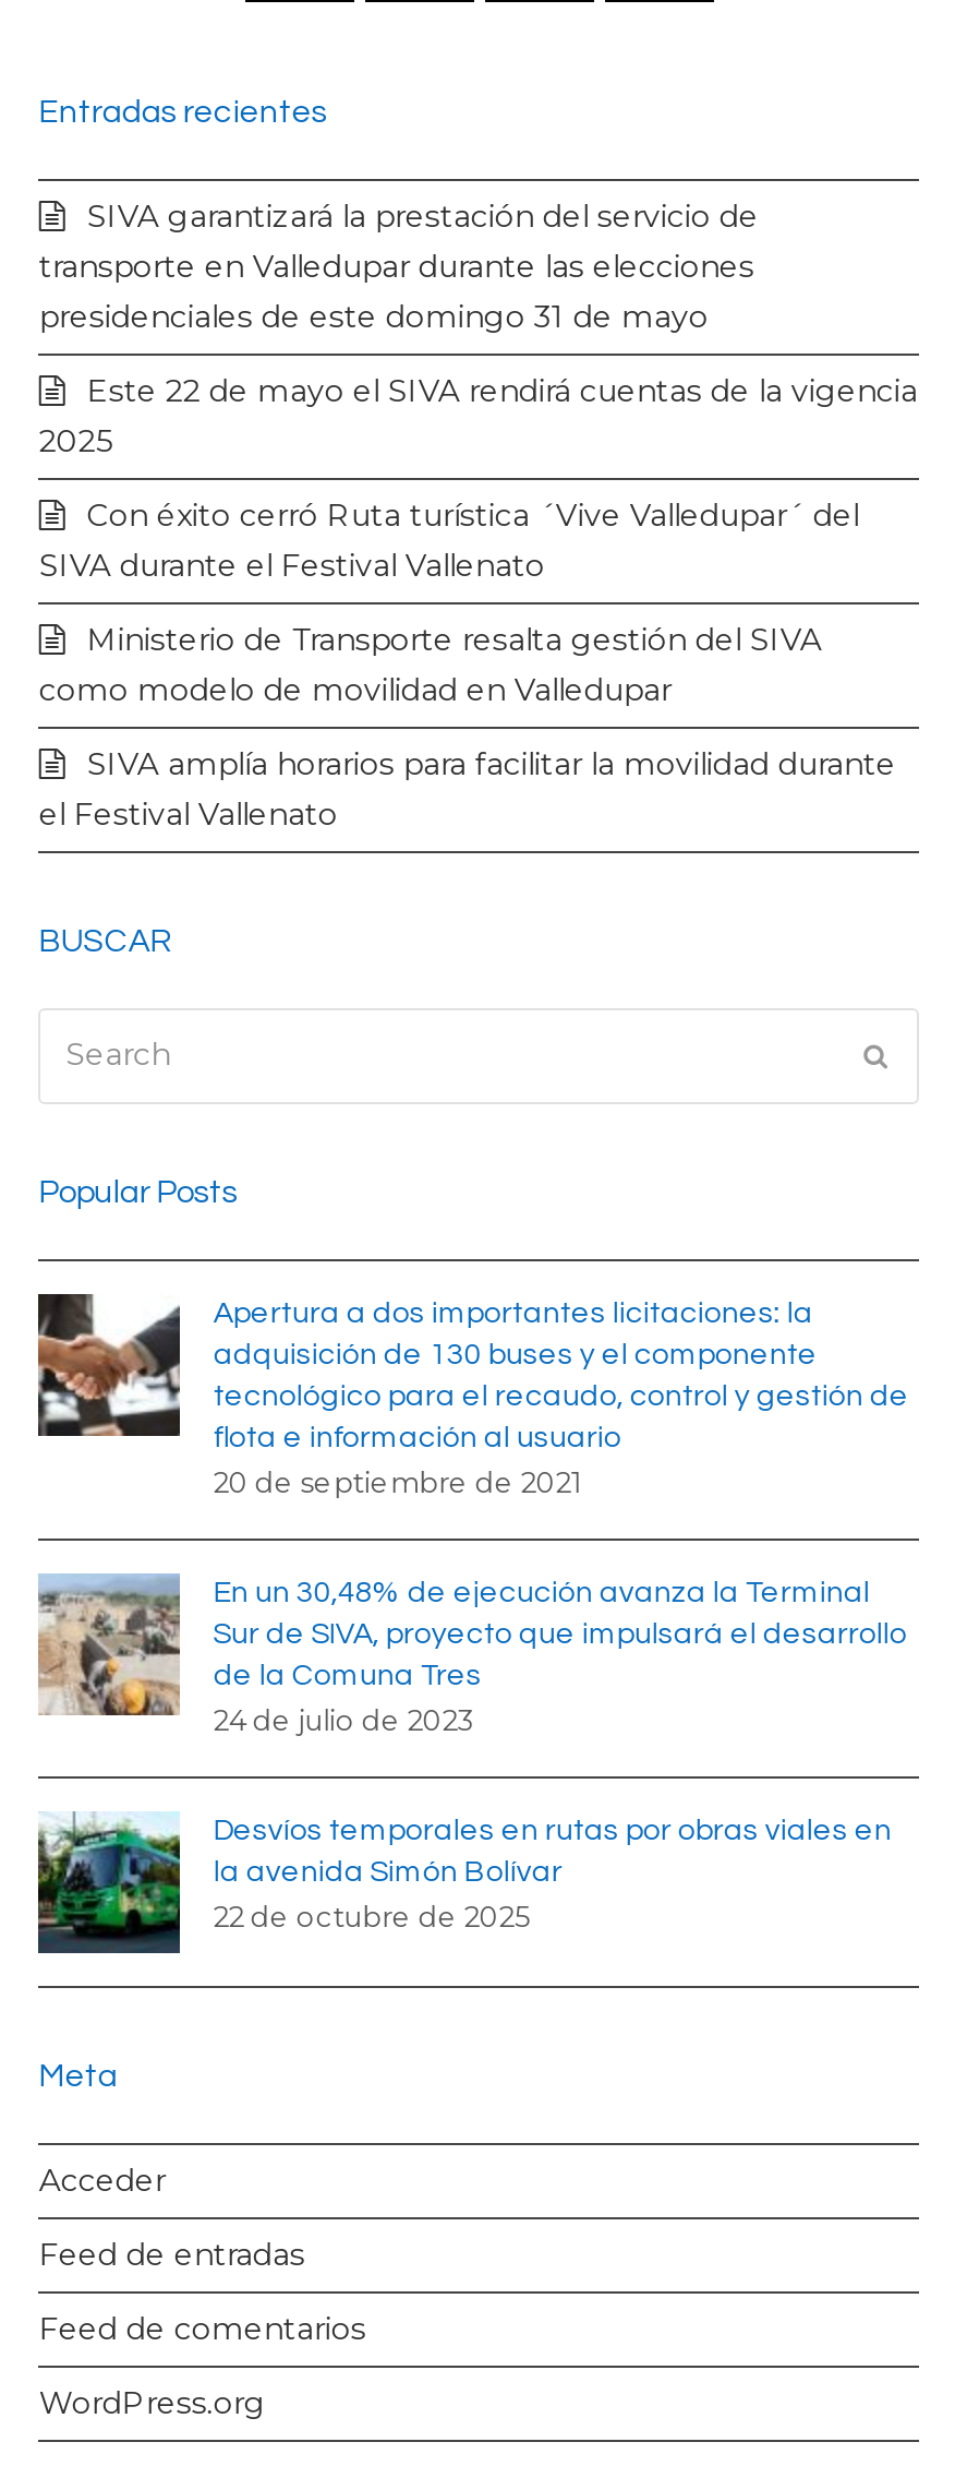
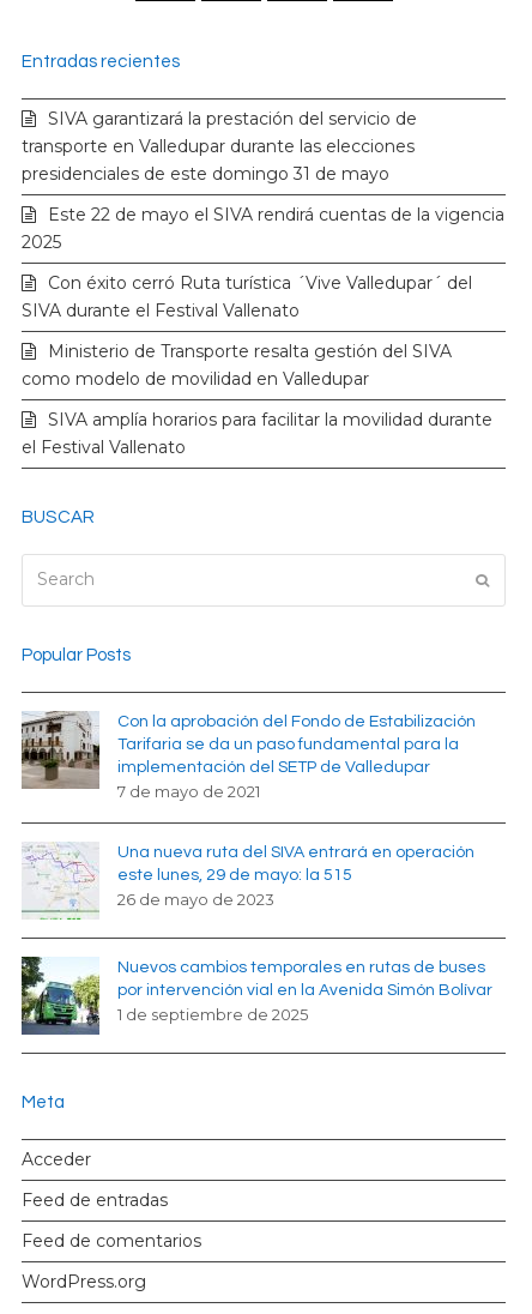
- [image]
- Apertura a dos importantes licitaciones: la
- adquisición de 130 buses y el componente
- tecnológico para el recaudo, control y gestión de
- flota e información al usuario
- 20 de septiembre de 2021
+ [image]
+ Con la aprobación del Fondo de Estabilización
+ Tarifaria se da un paso fundamental para la
+ implementación del SETP de Valledupar
+ 7 de mayo de 2021

- [image]
- En un 30,48% de ejecución avanza la Terminal
- Sur de SIVA, proyecto que impulsará el desarrollo
- de la Comuna Tres
- 24 de julio de 2023
+ [image]
+ Una nueva ruta del SIVA entrará en operación
+ este lunes, 29 de mayo: la 515
+ 26 de mayo de 2023

- [image]
- Desvíos temporales en rutas por obras viales en
- la avenida Simón Bolívar
- 22 de octubre de 2025
+ [image]
+ Nuevos cambios temporales en rutas de buses
+ por intervención vial en la Avenida Simón Bolívar
+ 1 de septiembre de 2025
